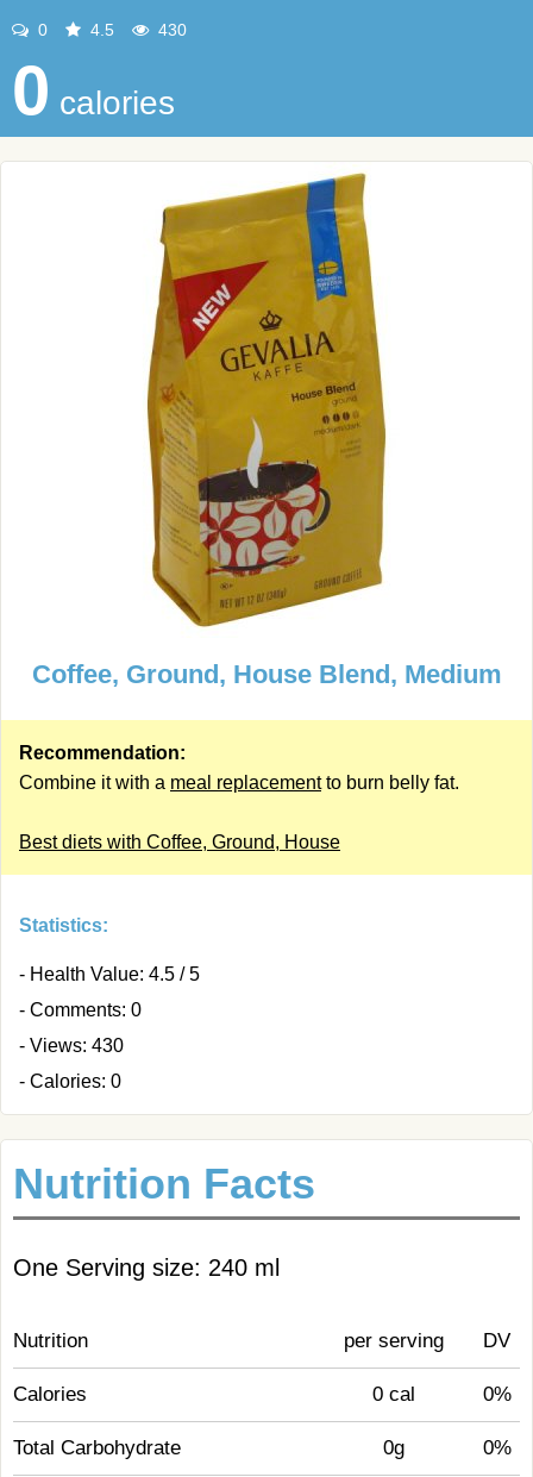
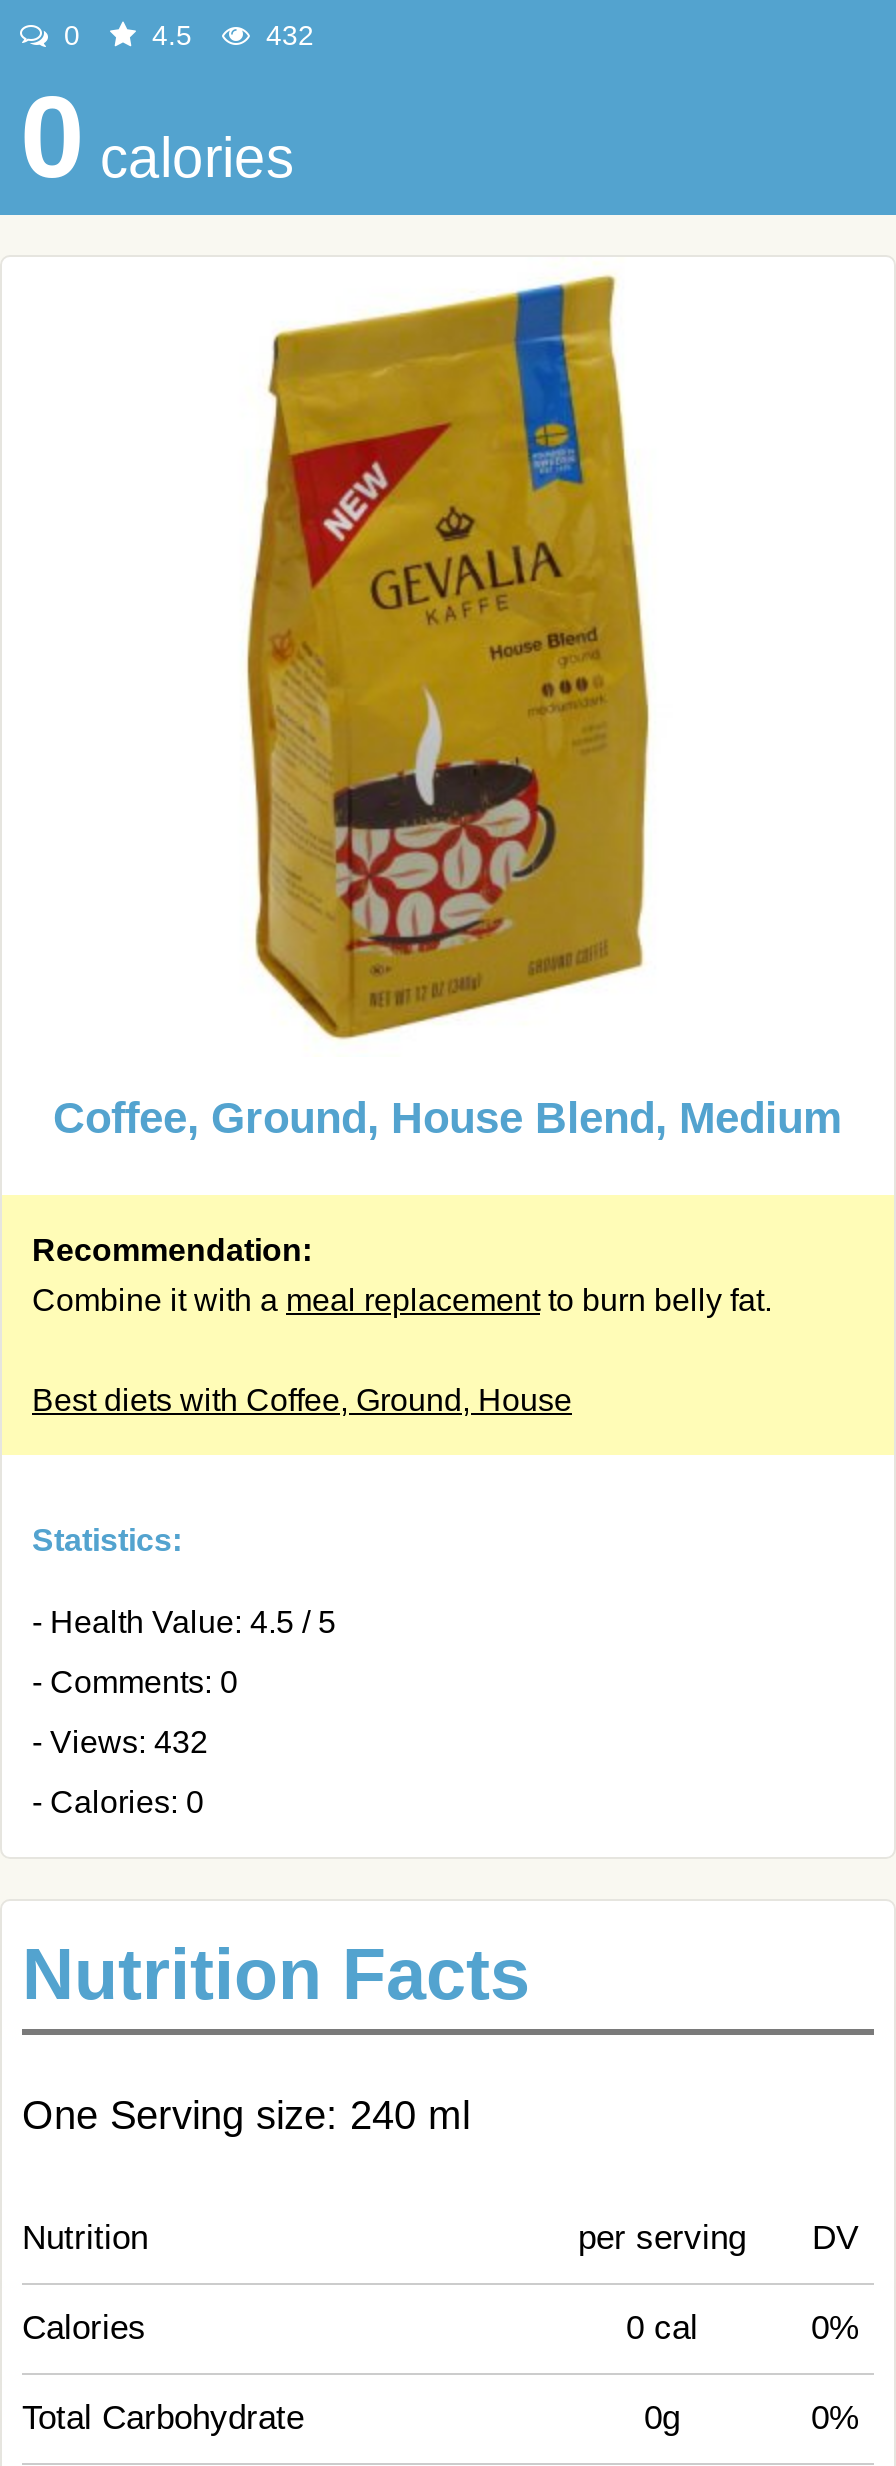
- 430
+ 432

- - Views: 430
+ - Views: 432
